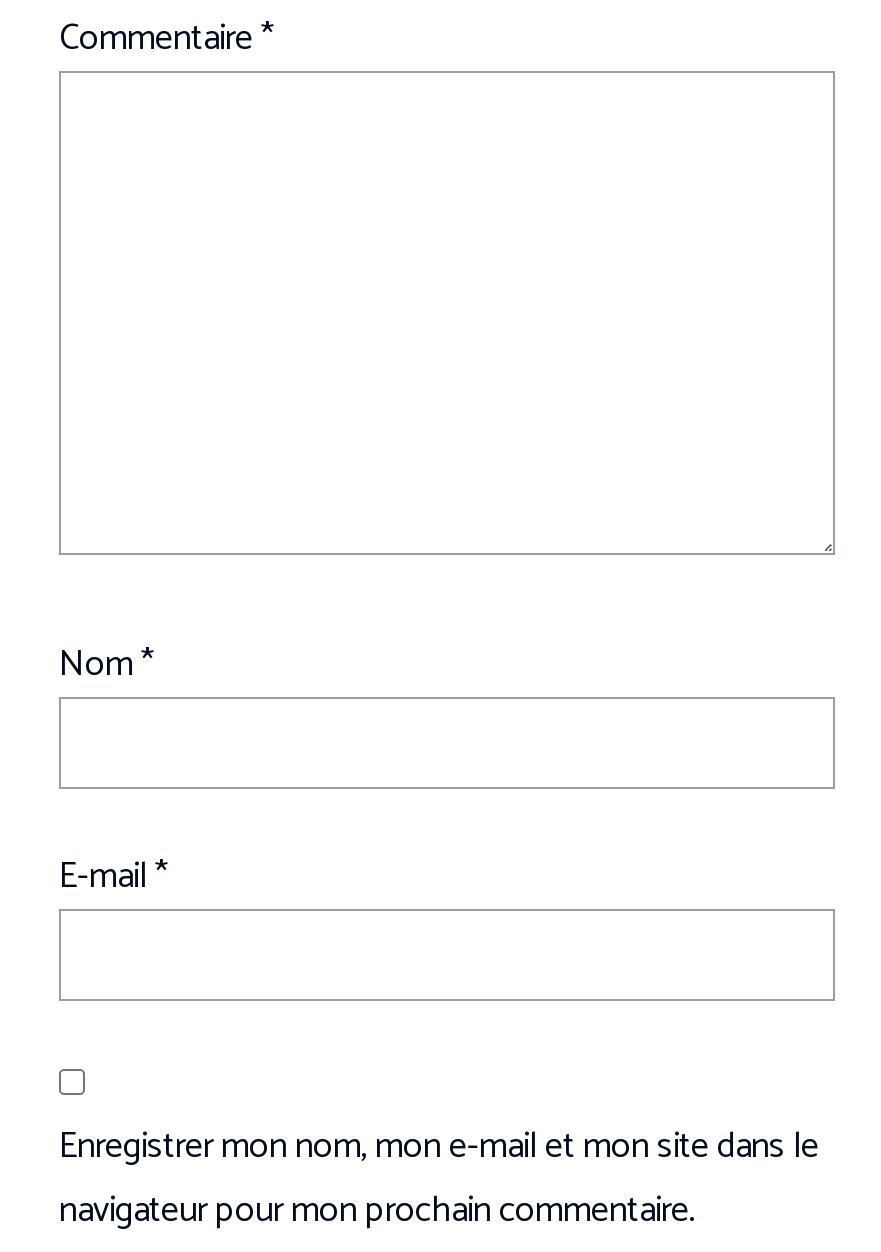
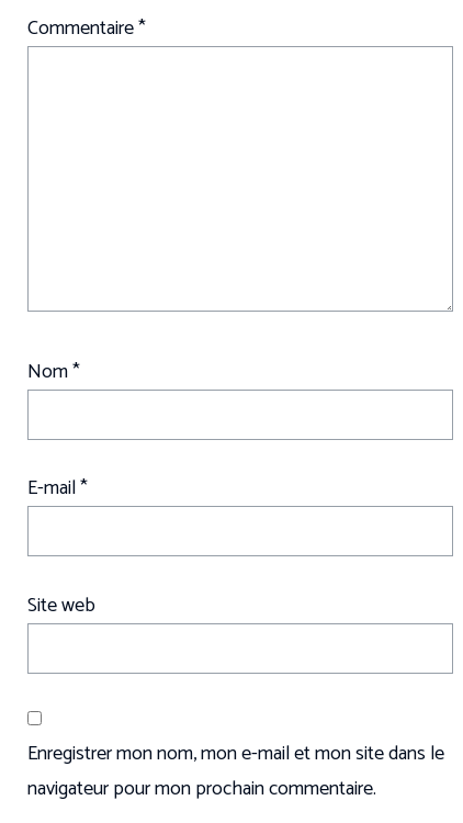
+ Site web
